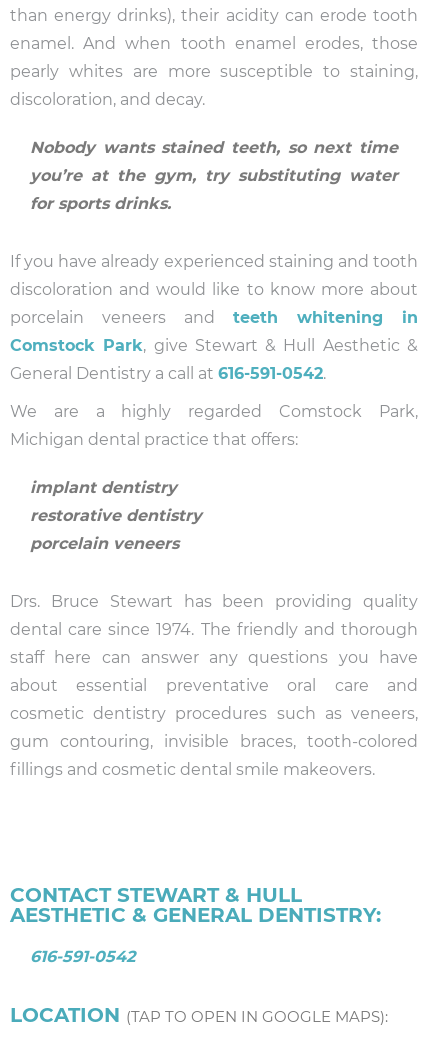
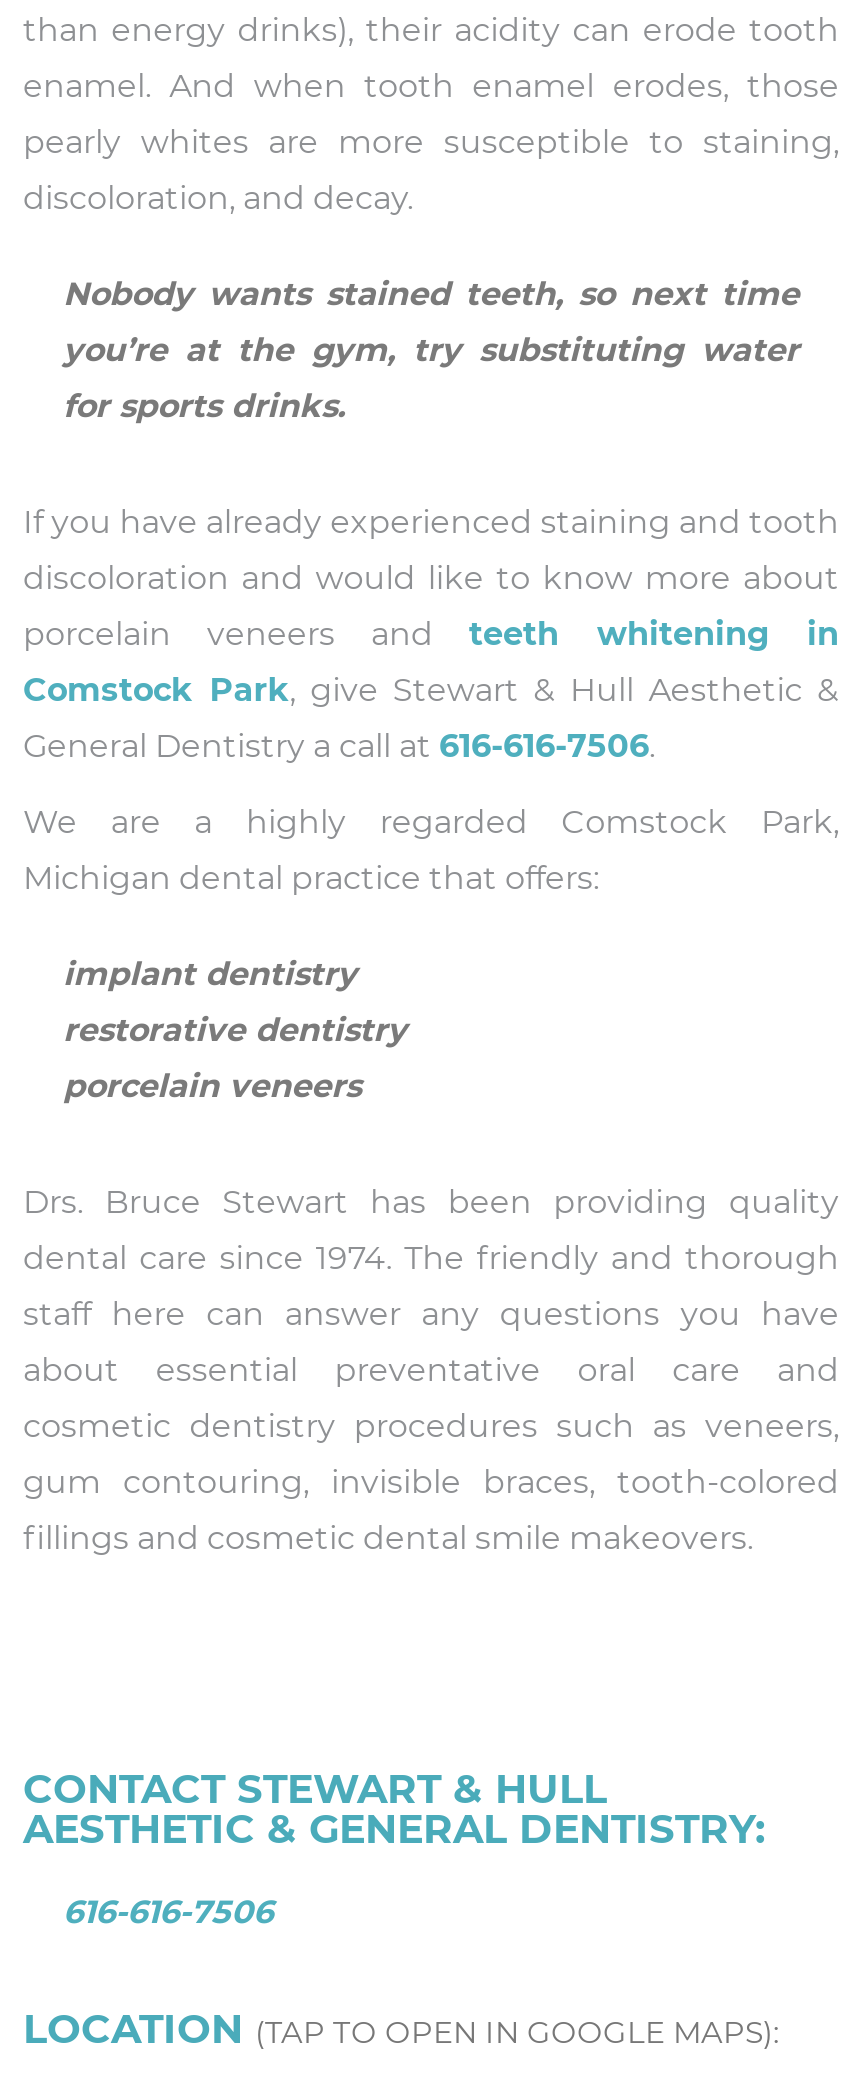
- General Dentistry a call at 616-591-0542.
+ General Dentistry a call at 616-616-7506.

- 616-591-0542
+ 616-616-7506
